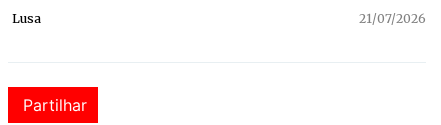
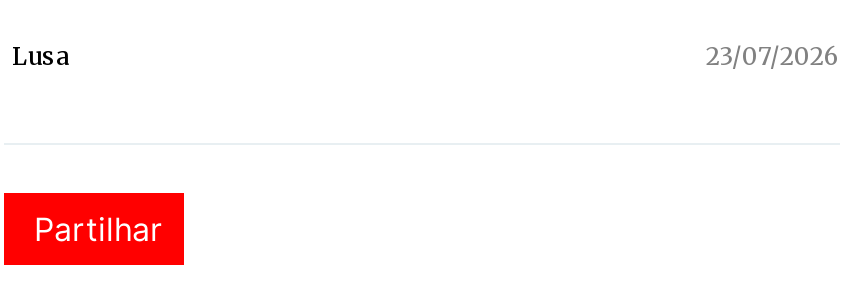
- 21/07/2026
+ 23/07/2026
